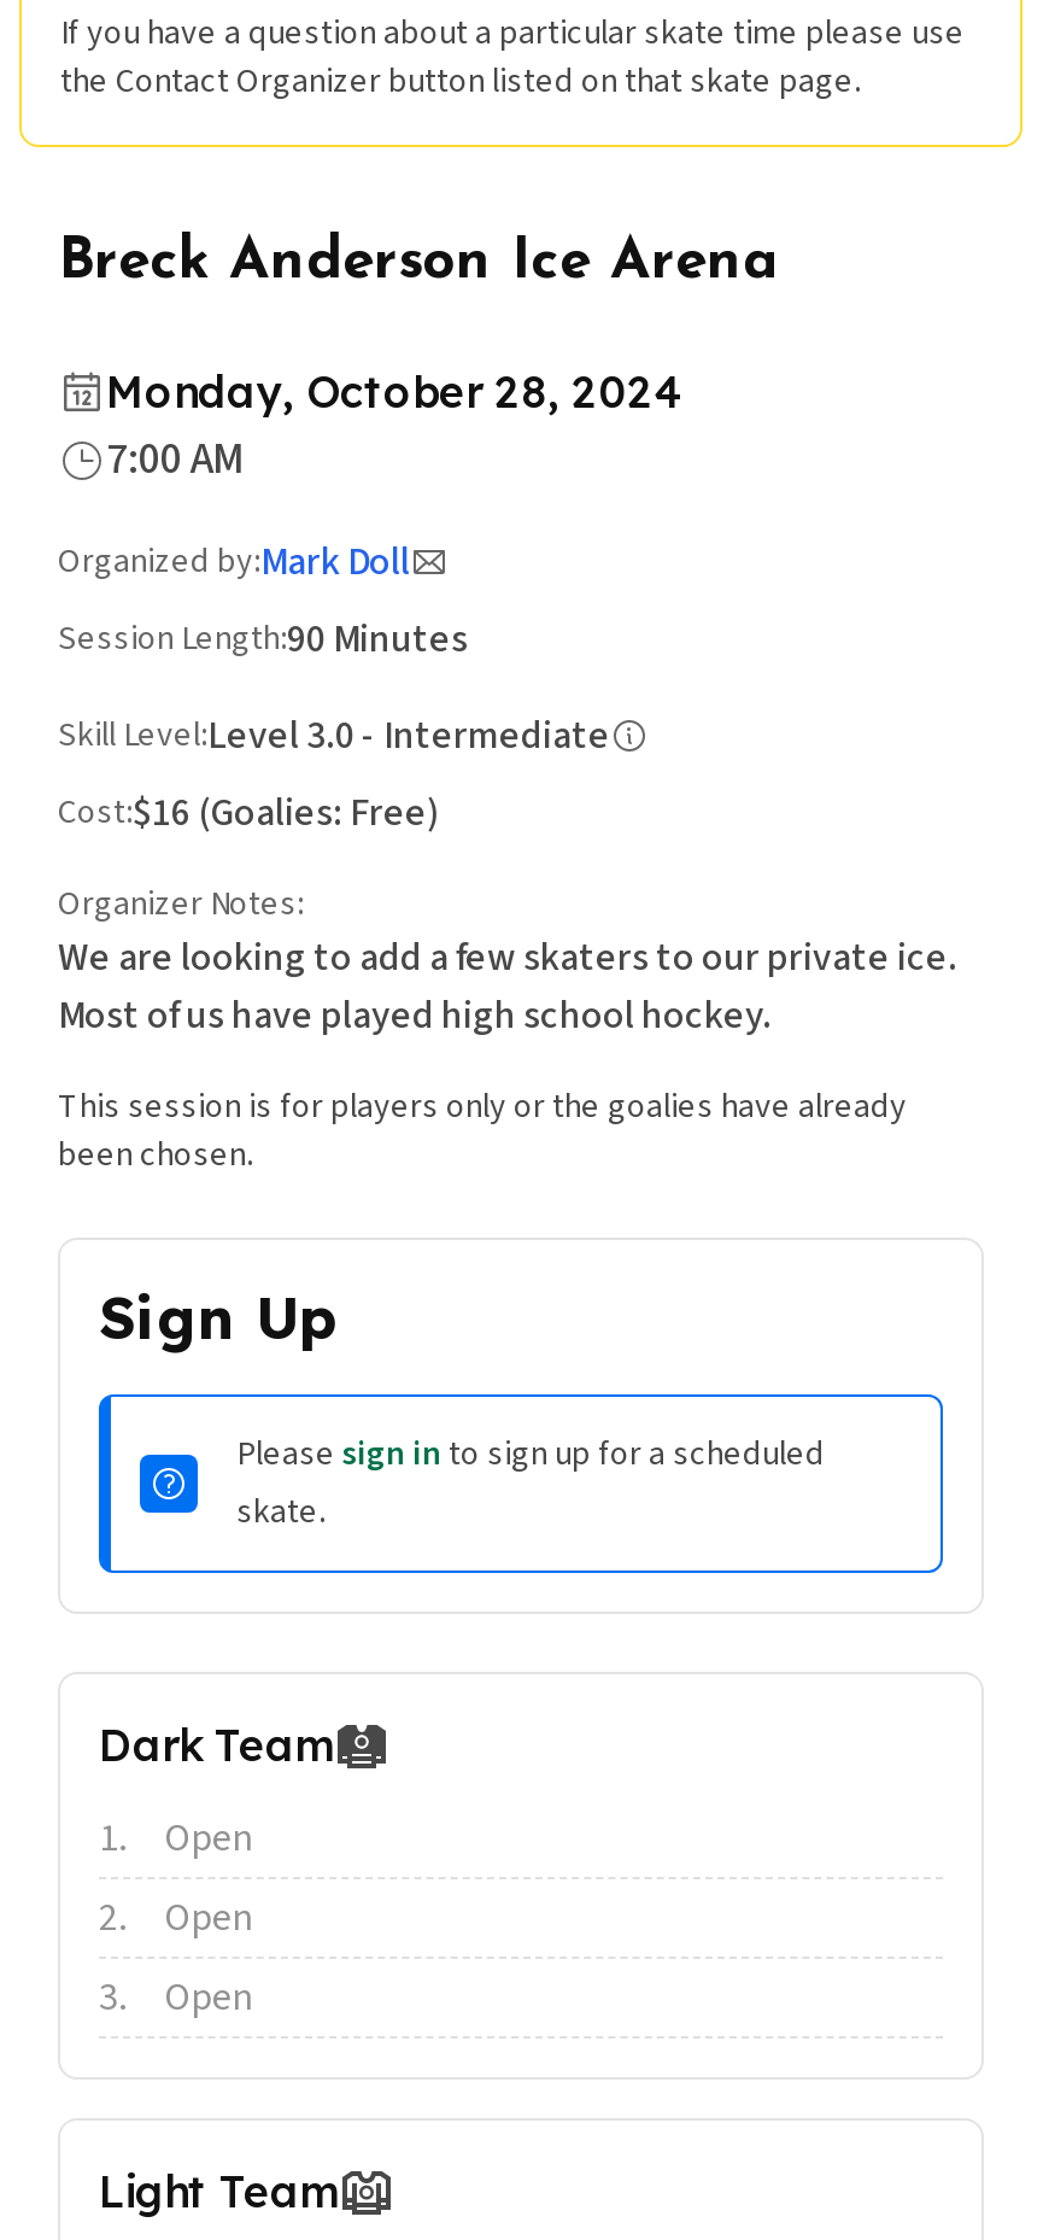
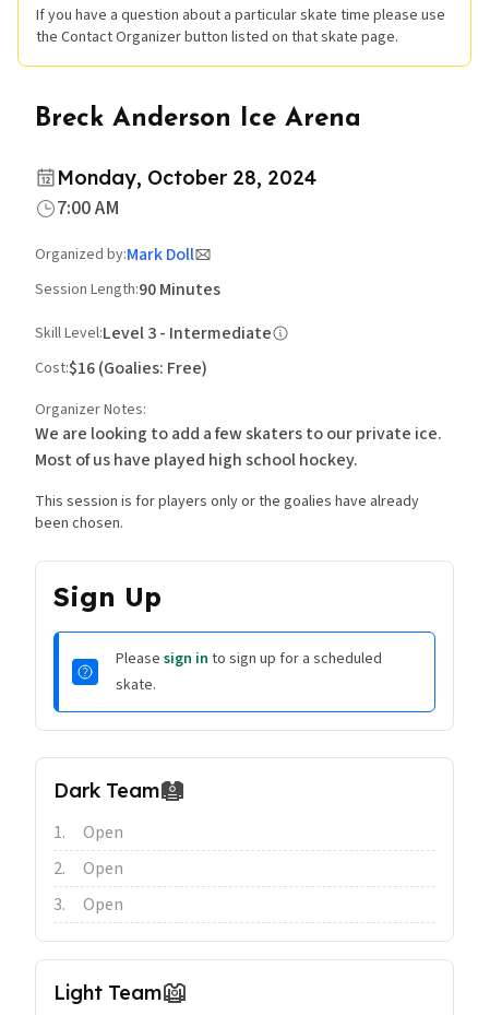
- Skill Level:Level 3.0 - Intermediate
+ Skill Level:Level 3 - Intermediate
